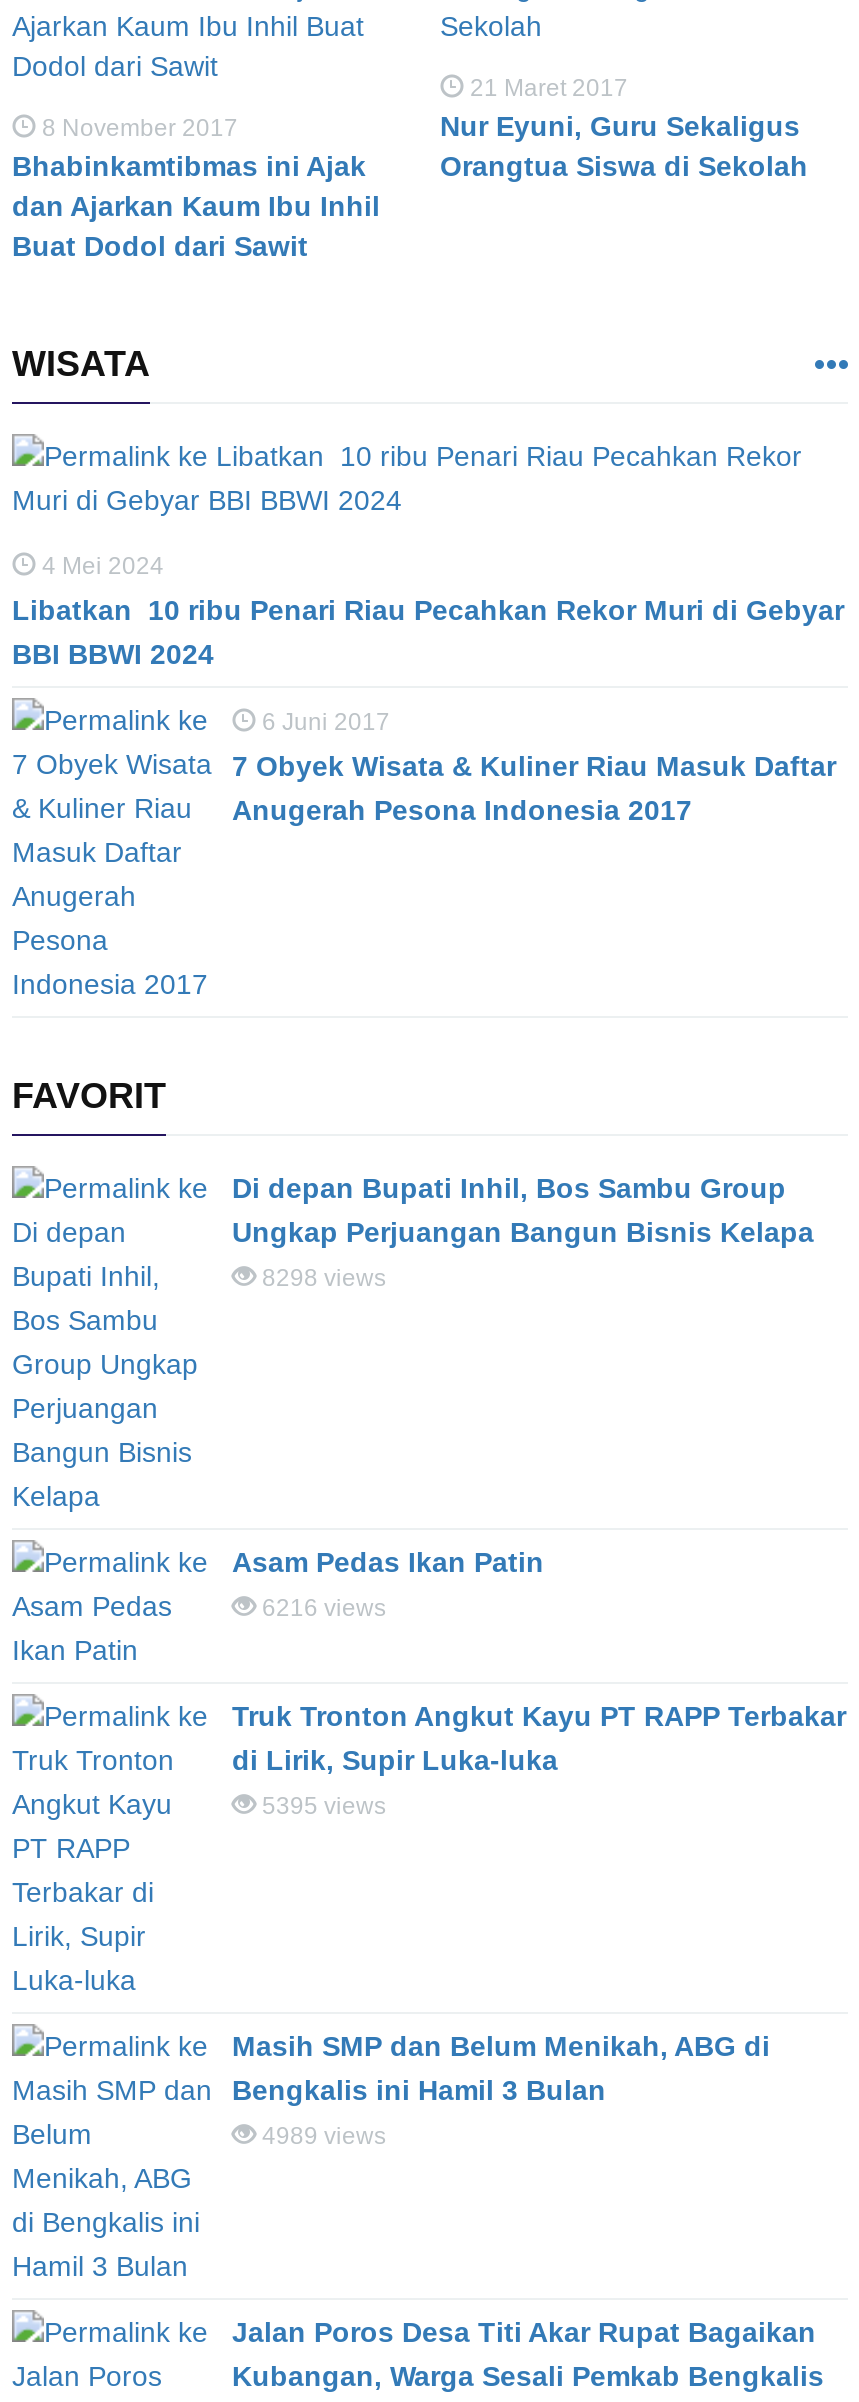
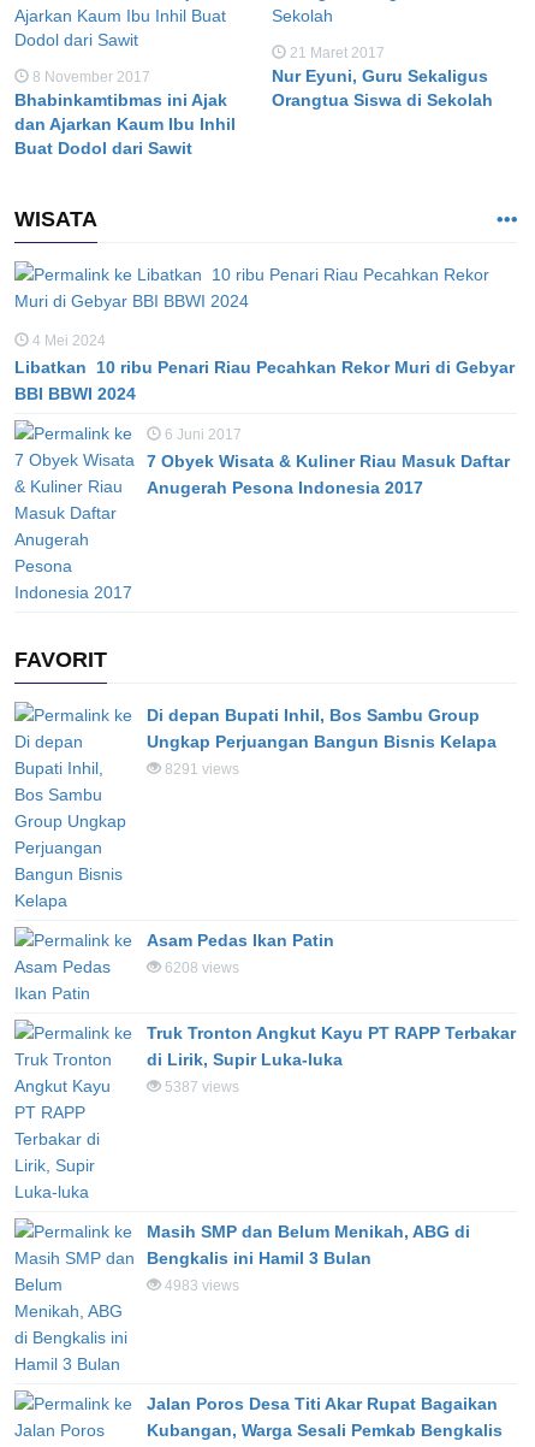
- 8298 views
+ 8291 views

- 6216 views
+ 6208 views

- 5395 views
+ 5387 views

- 4989 views
+ 4983 views
